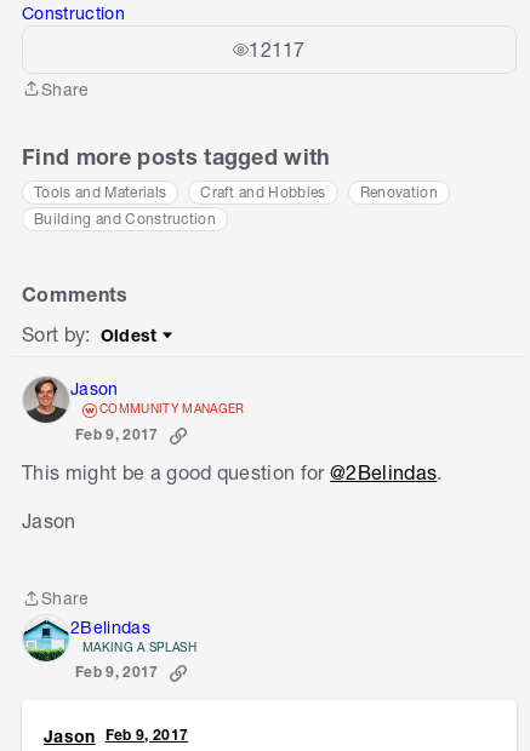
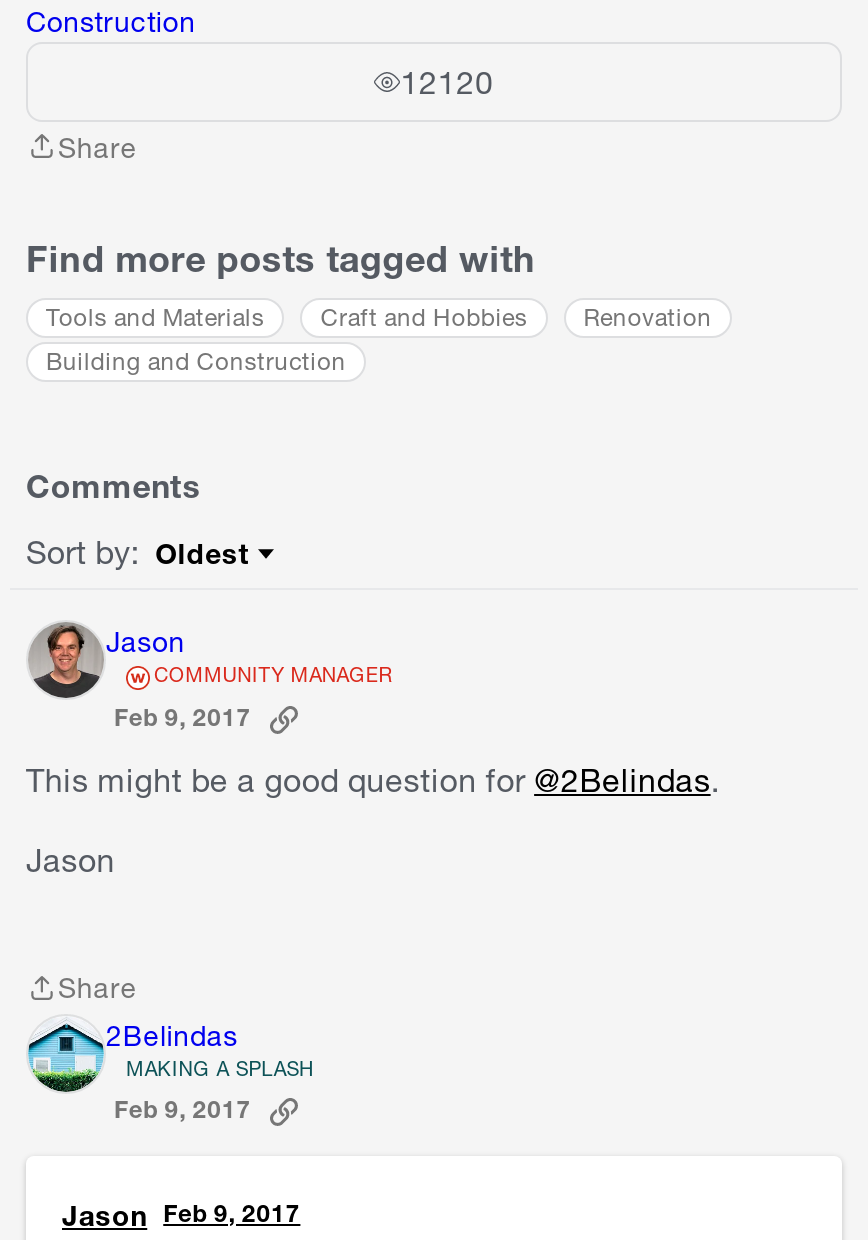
- 12117
+ 12120
